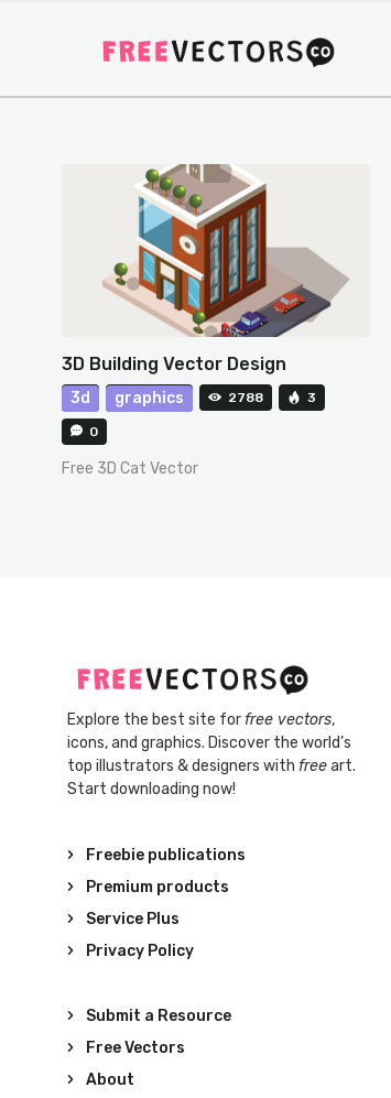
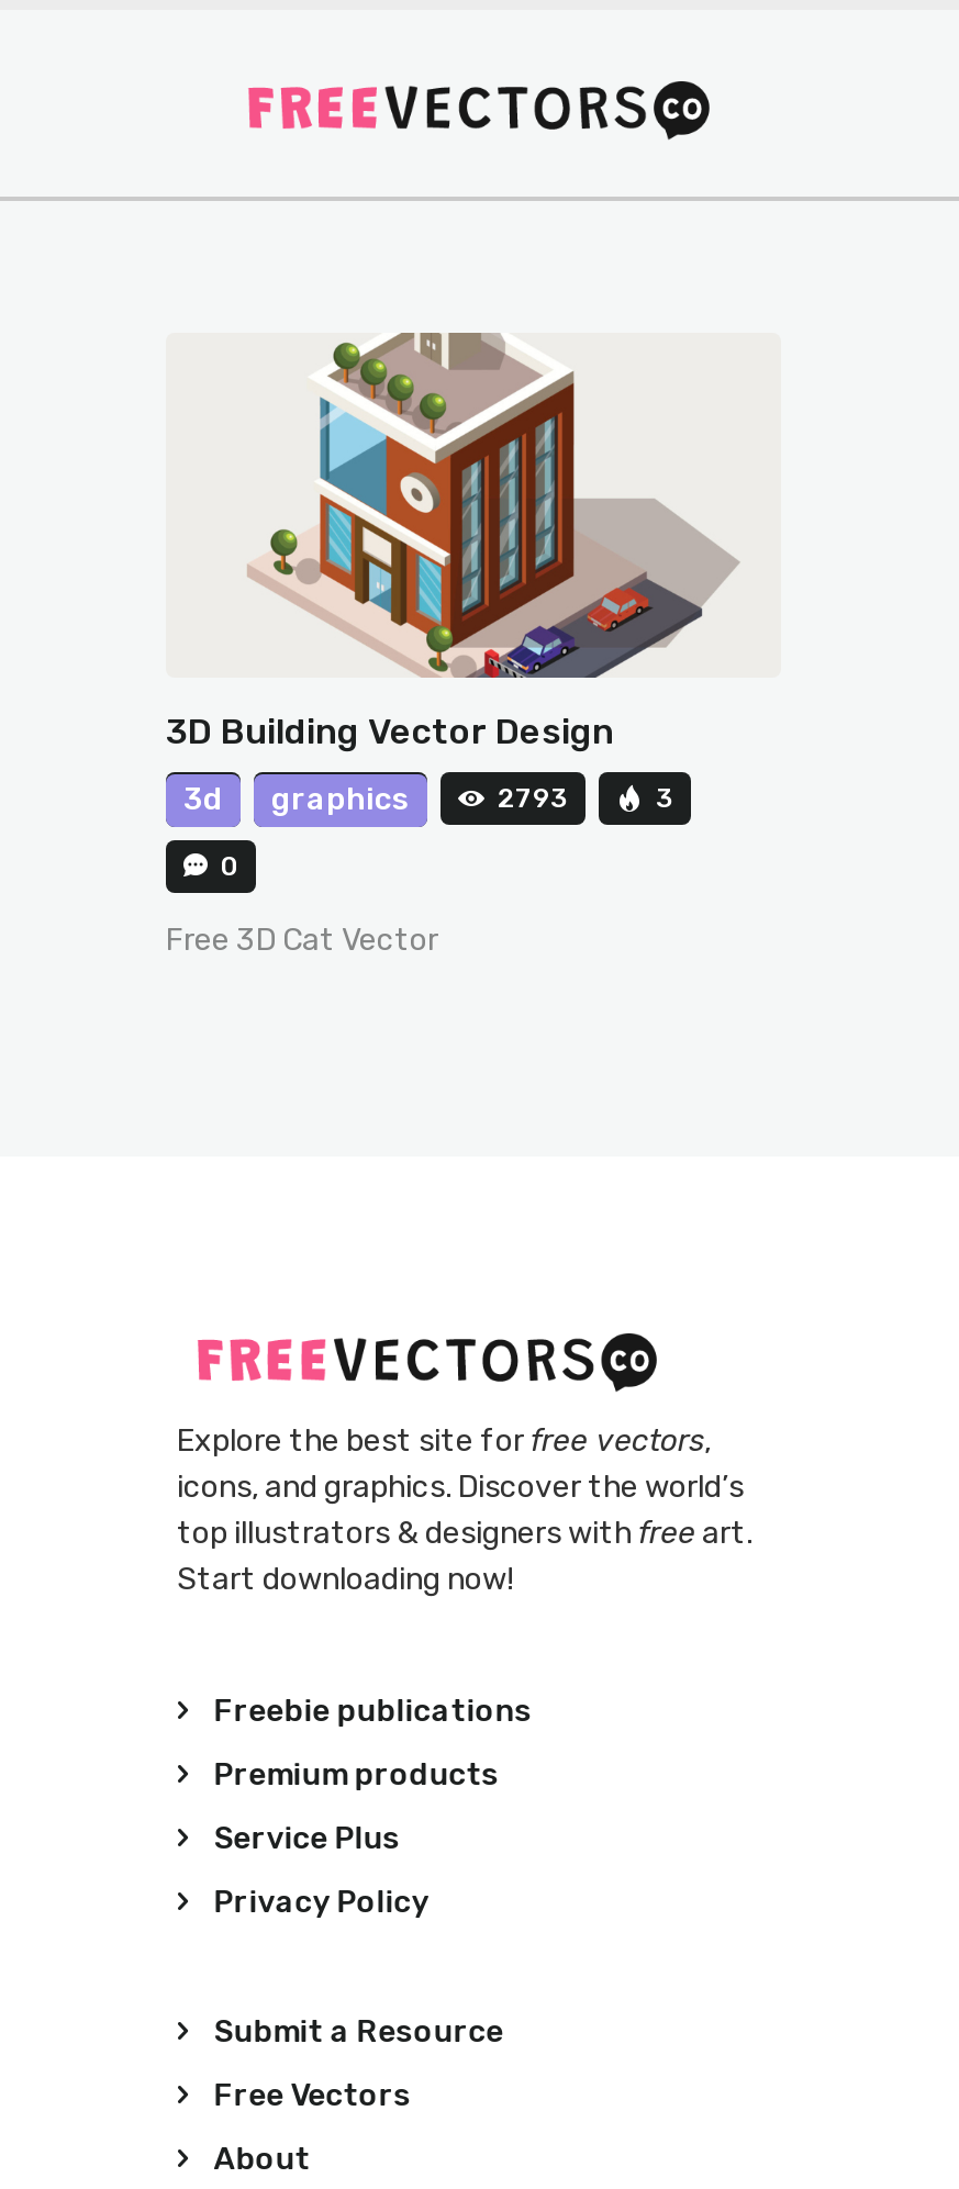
- 2788
+ 2793
